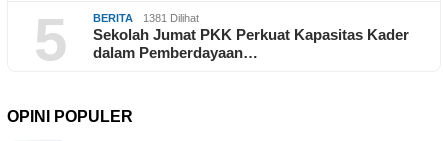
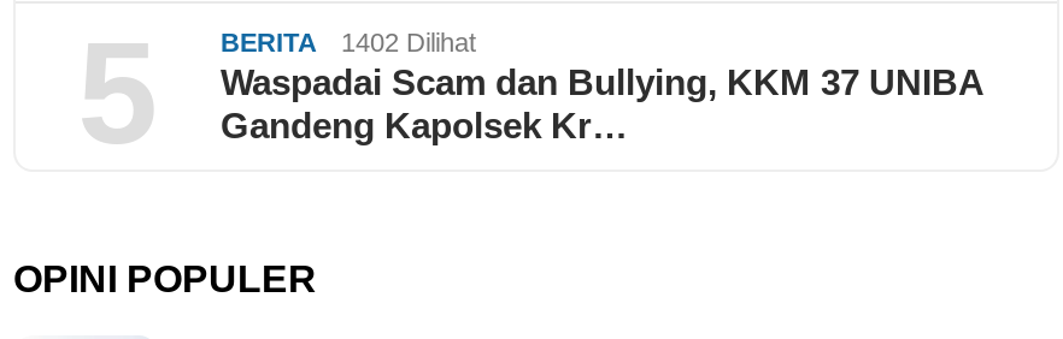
- 1381 Dilihat
- Sekolah Jumat PKK Perkuat Kapasitas Kader
- dalam Pemberdayaan…
+ 1402 Dilihat
+ Waspadai Scam dan Bullying, KKM 37 UNIBA
+ Gandeng Kapolsek Kr…
